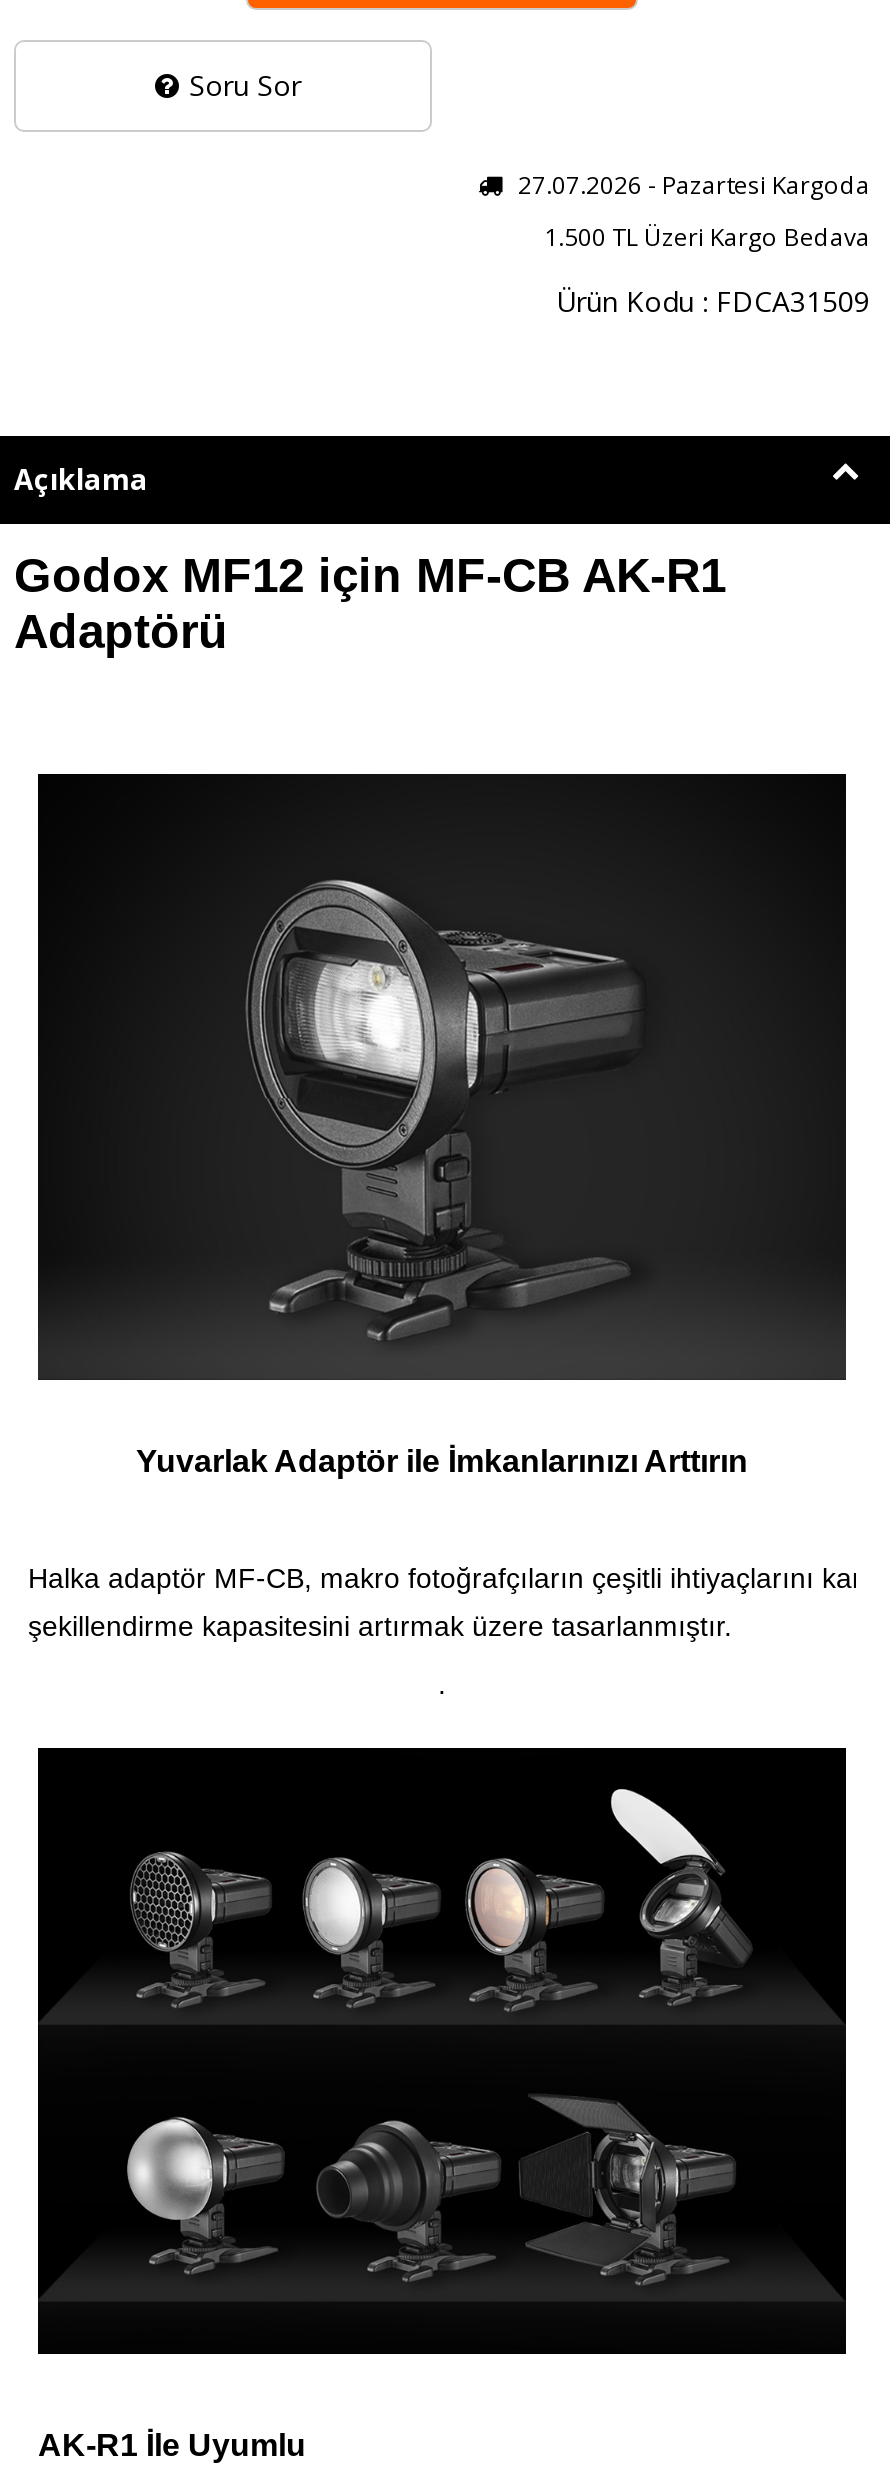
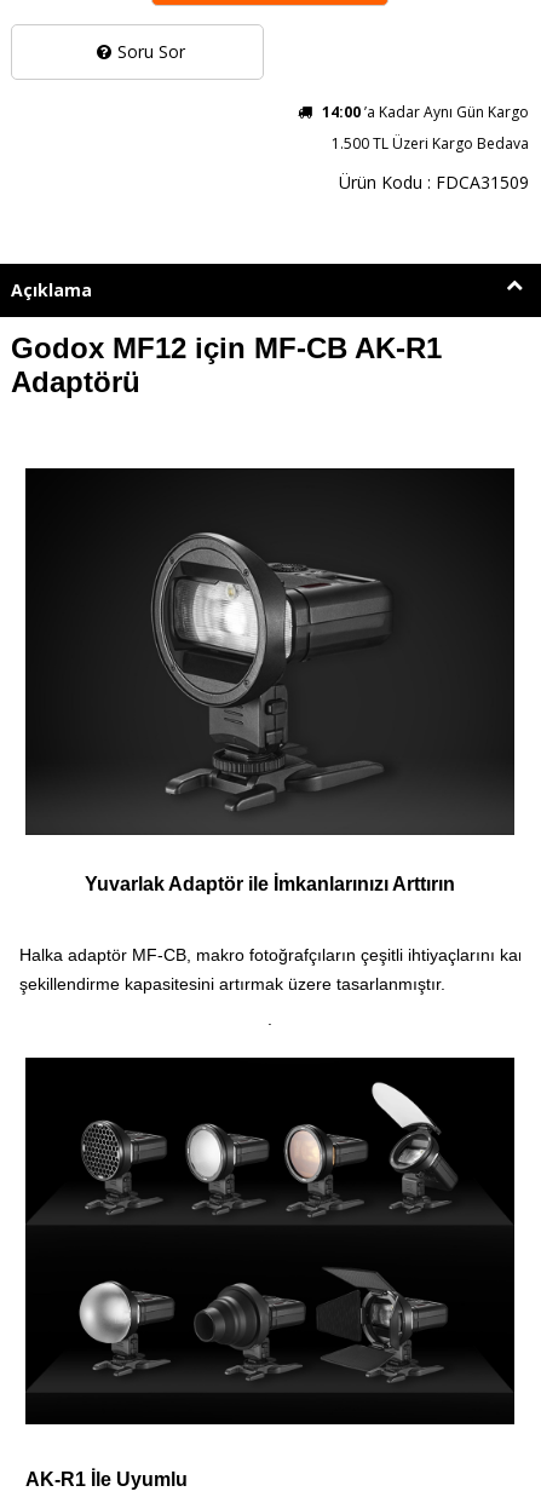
- 27.07.2026 - Pazartesi Kargoda
+ 14:00’a Kadar Aynı Gün Kargo
